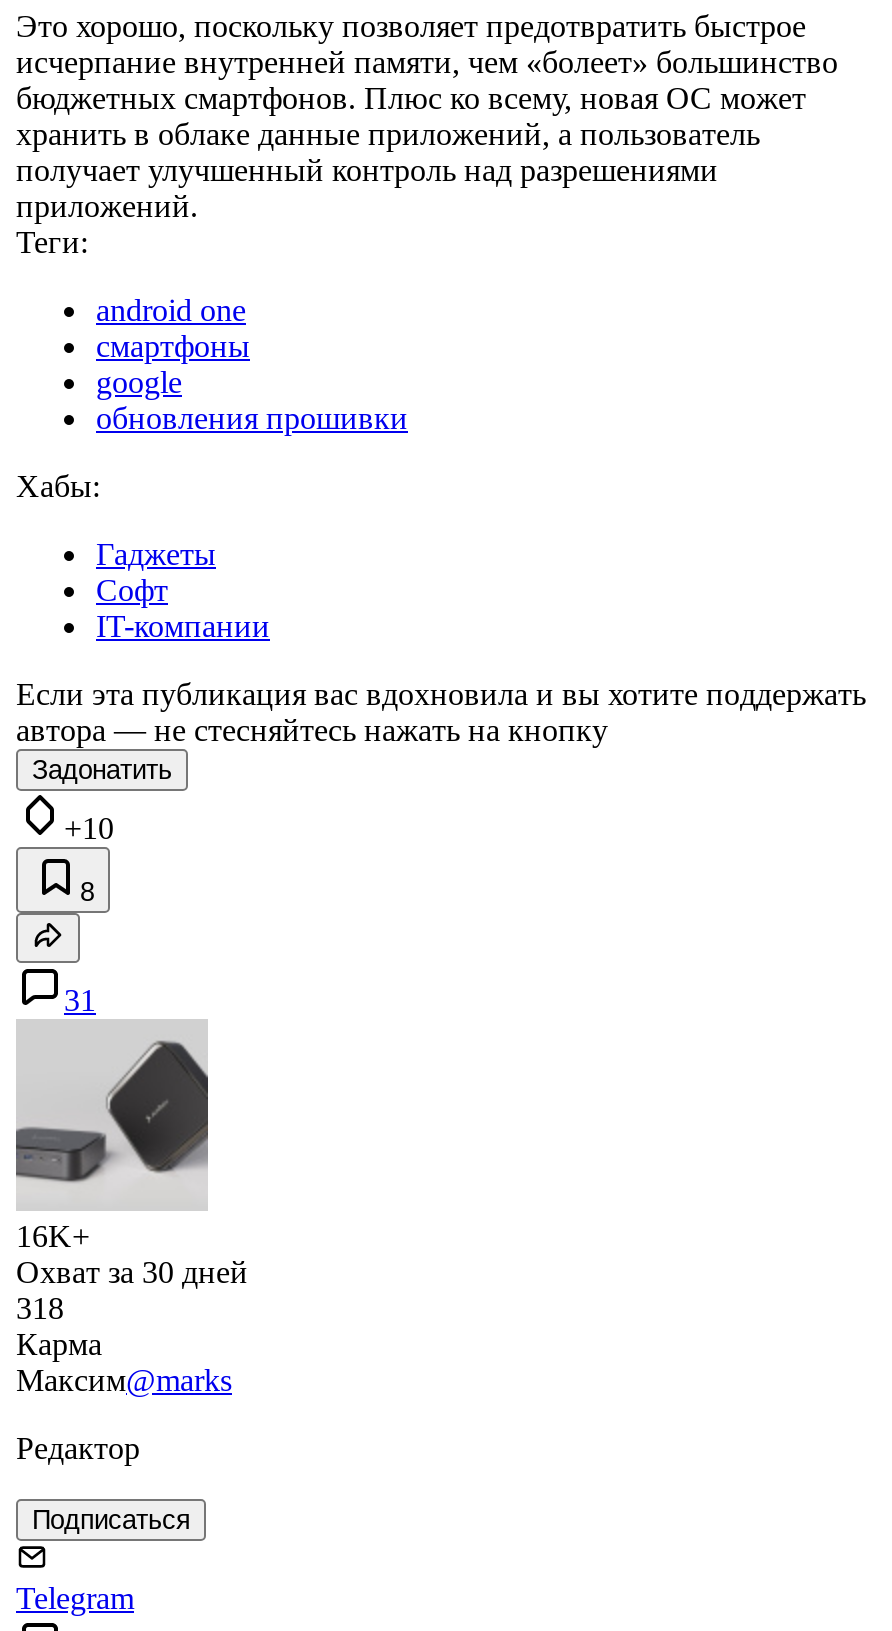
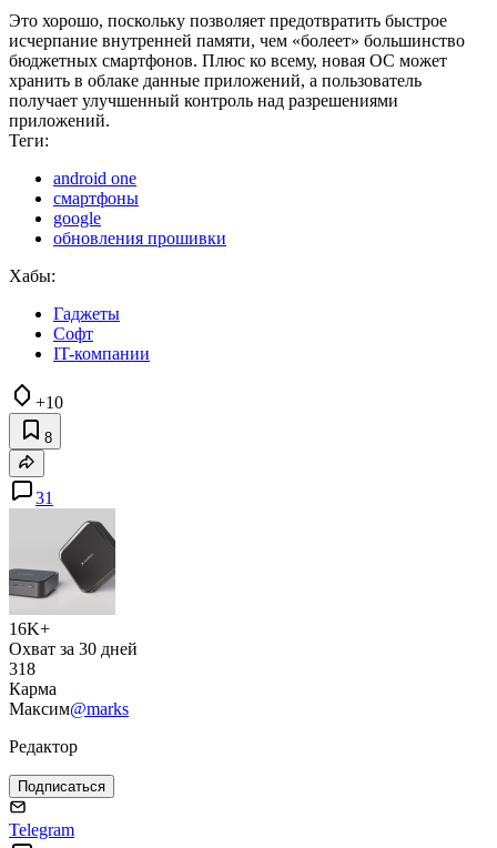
- Если эта публикация вас вдохновила и вы хотите поддержать
- автора — не стесняйтесь нажать на кнопку
- Задонатить
